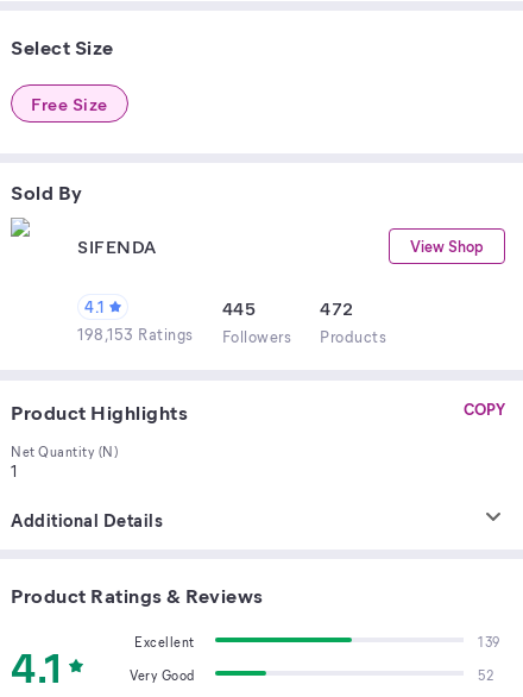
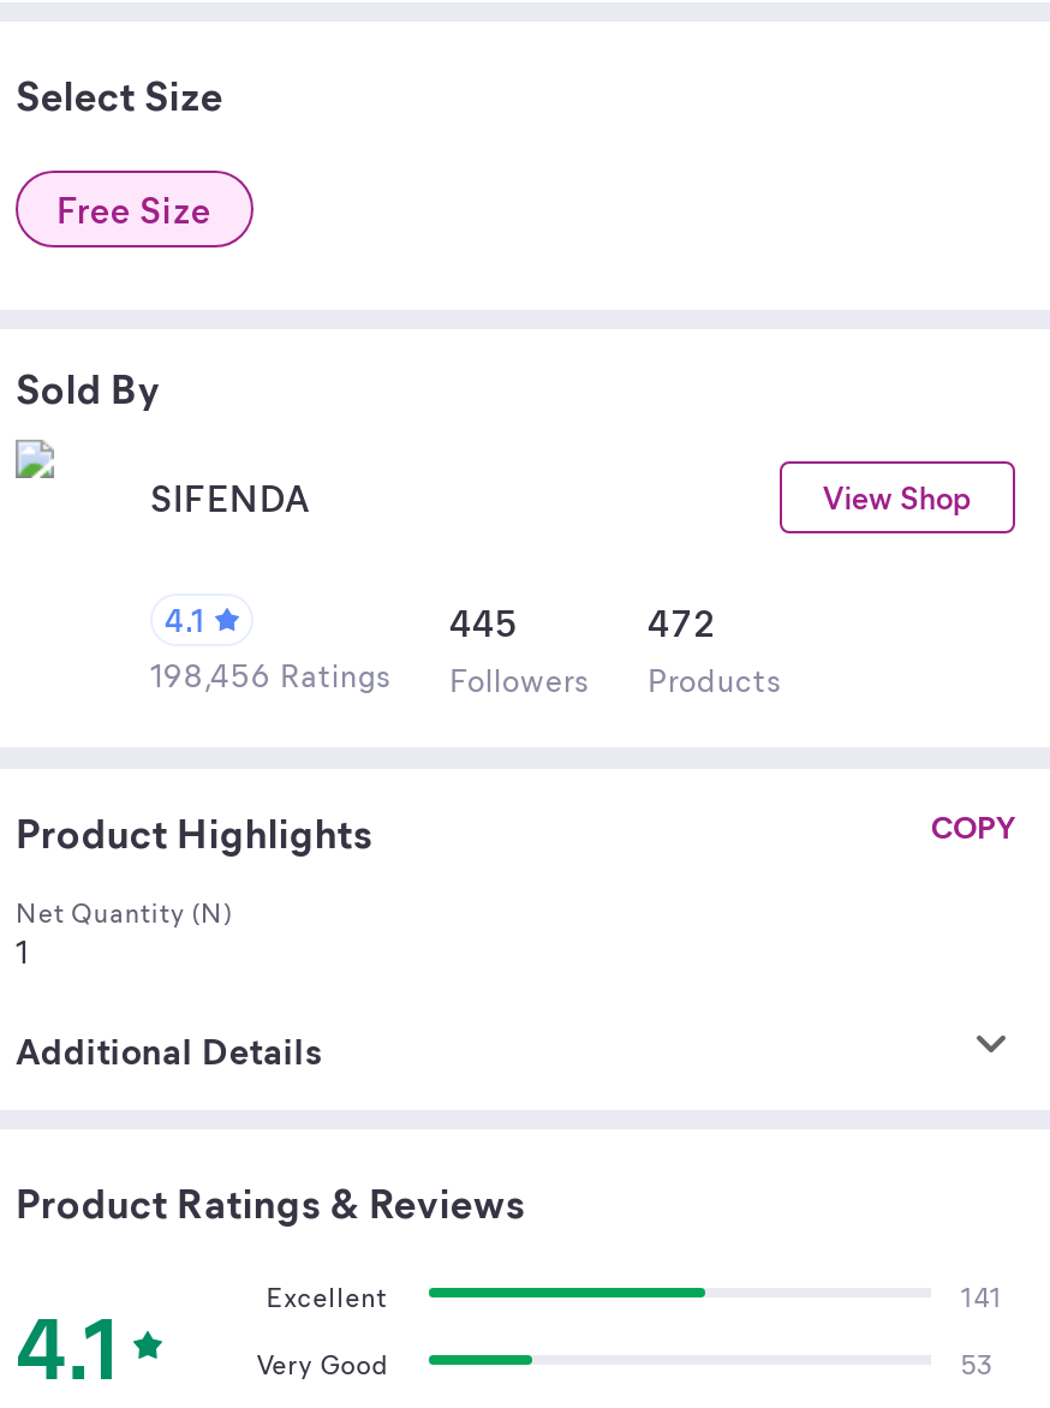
- 198,153 Ratings Followers Products
+ 198,456 Ratings Followers Products

- 139
+ 141

- 52
+ 53
